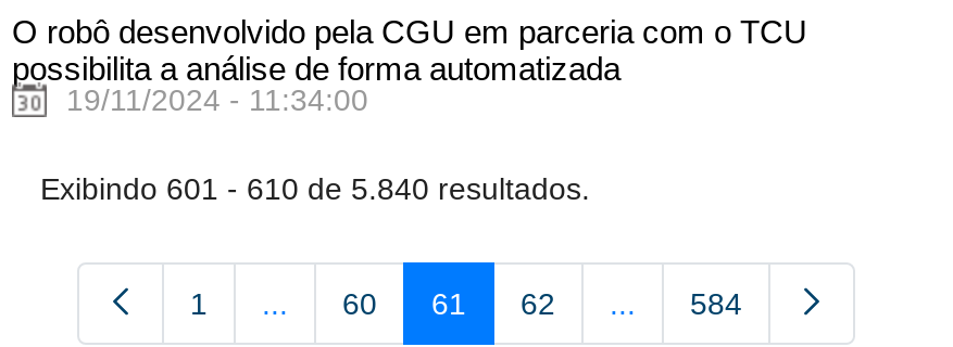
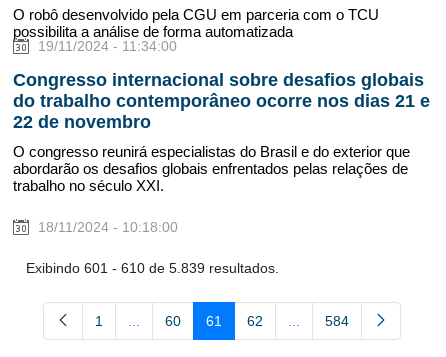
- Exibindo 601 - 610 de 5.840 resultados.
+ Congresso internacional sobre desafios globais
+ do trabalho contemporâneo ocorre nos dias 21 e
+ 22 de novembro
+ O congresso reunirá especialistas do Brasil e do exterior que
+ abordarão os desafios globais enfrentados pelas relações de
+ trabalho no século XXI.
+ 18/11/2024 - 10:18:00
+ Exibindo 601 - 610 de 5.839 resultados.
